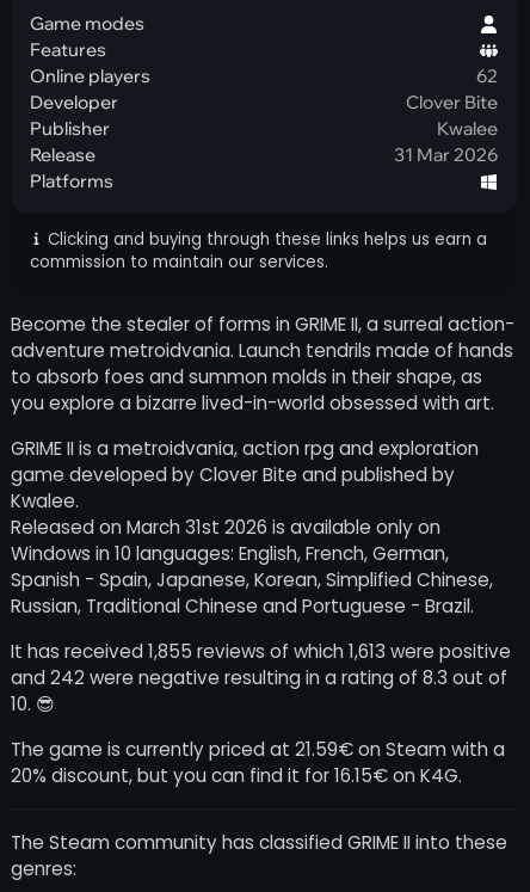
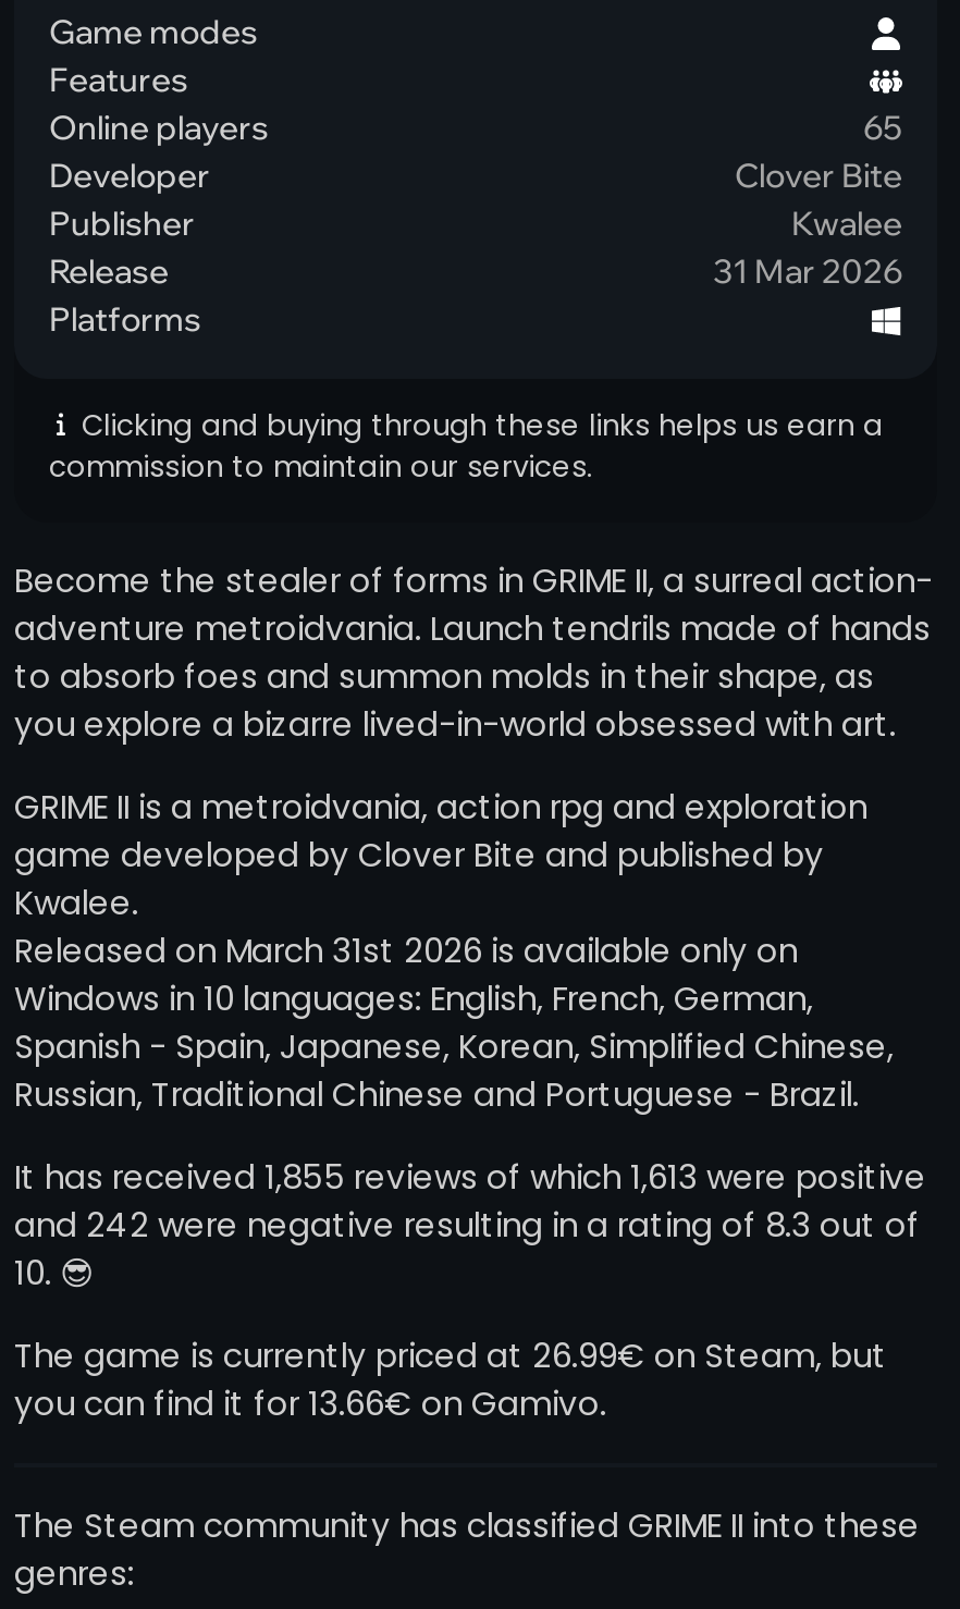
- 62
+ 65

- The game is currently priced at 21.59€ on Steam with a
- 20% discount, but you can find it for 16.15€ on K4G.
+ The game is currently priced at 26.99€ on Steam, but
+ you can find it for 13.66€ on Gamivo.
